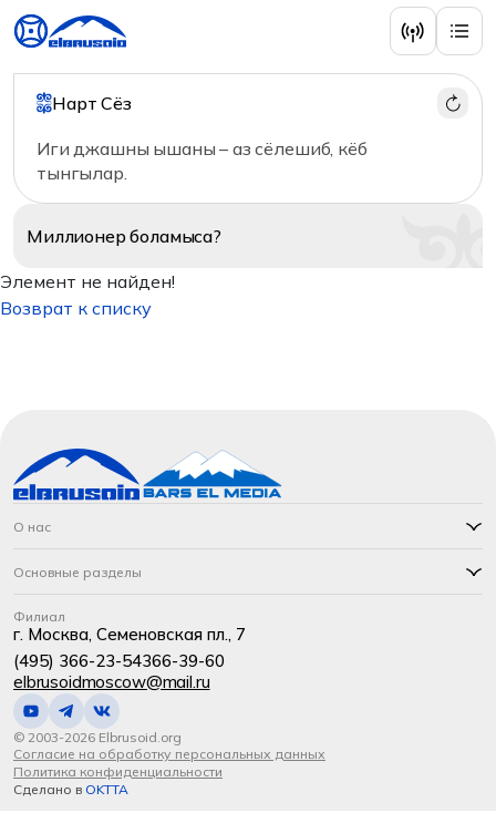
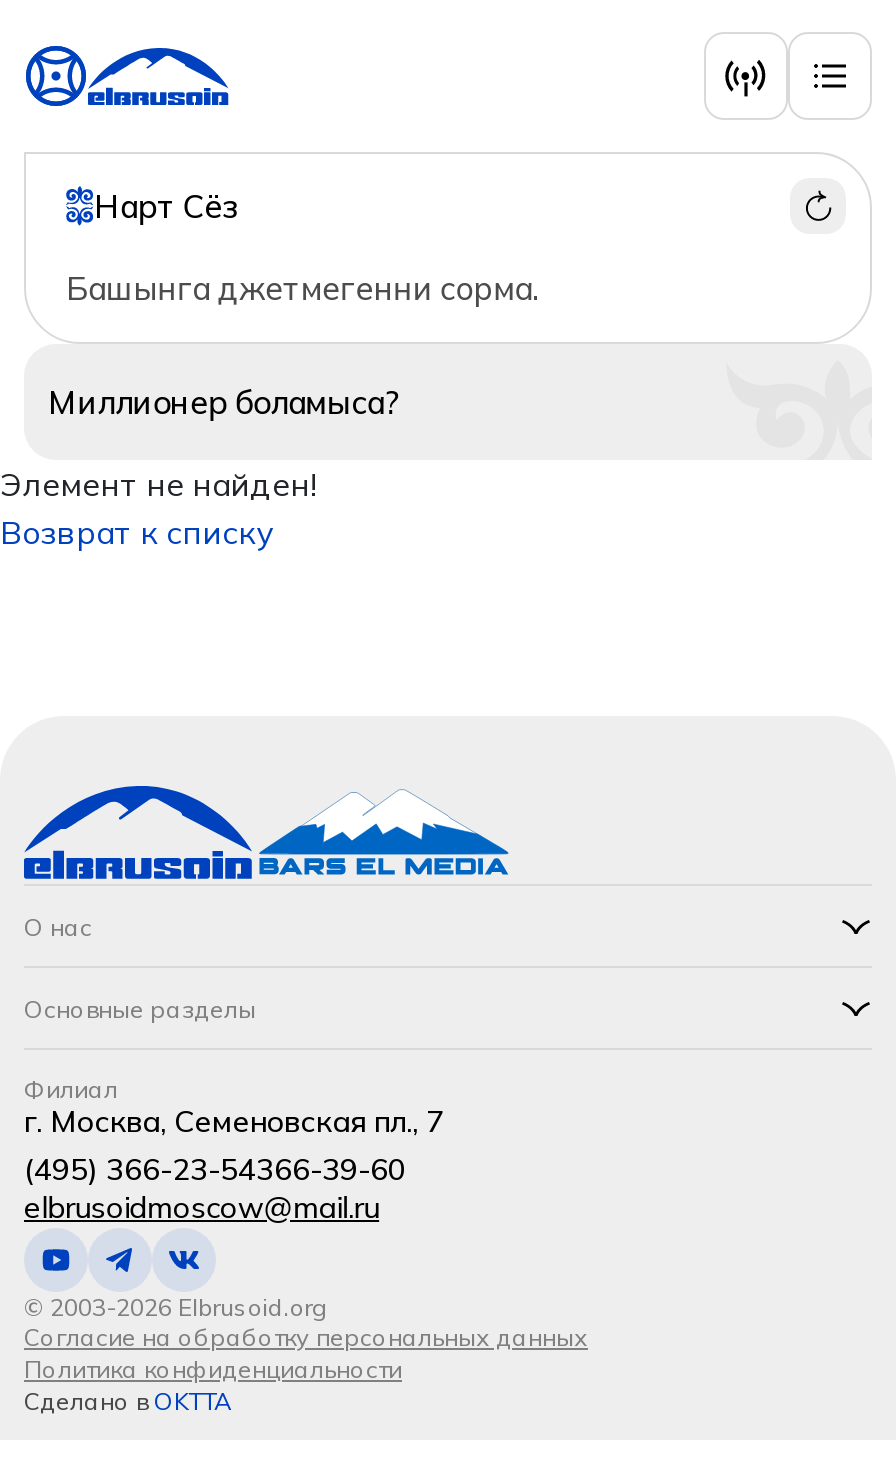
- Иги джашны ышаны – аз сёлешиб, кёб
- тынгылар.
+ Башынга джетмегенни сорма.
